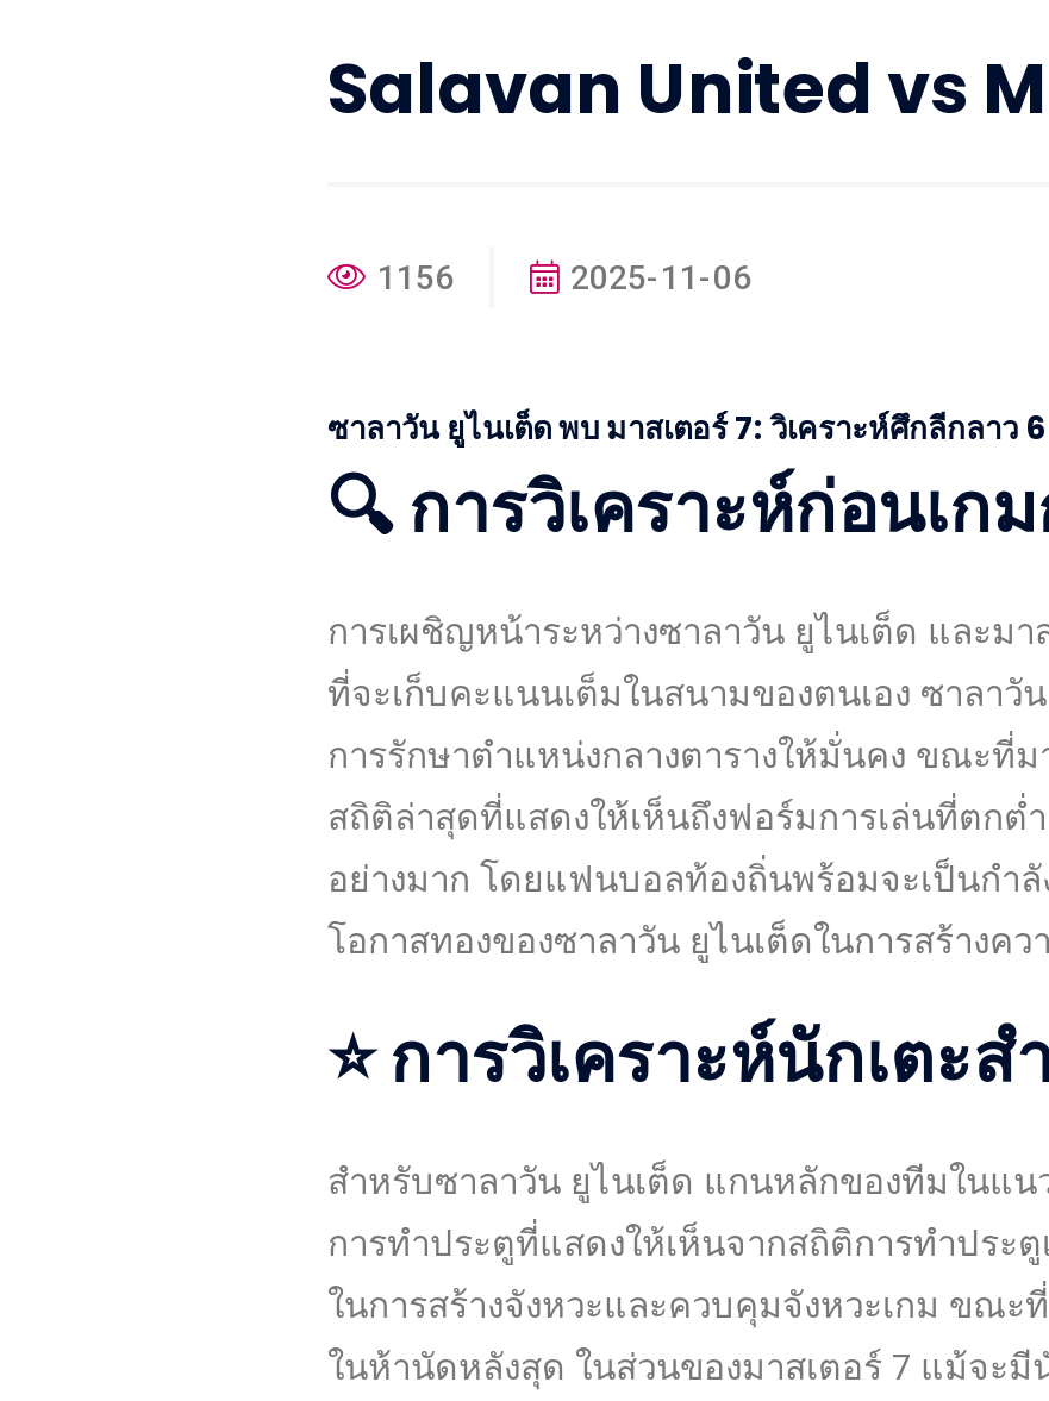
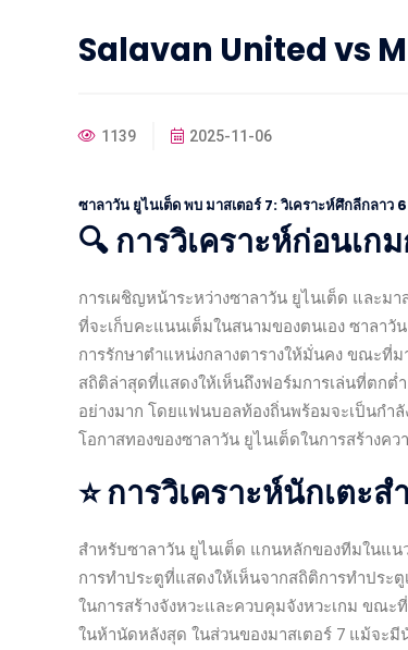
- 1156
+ 1139
